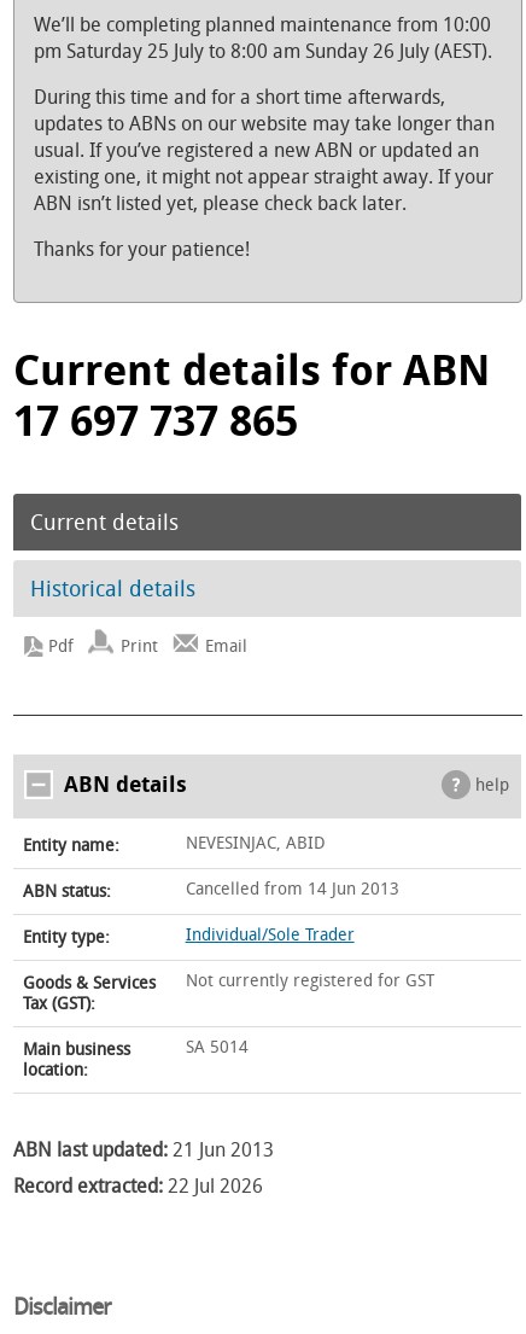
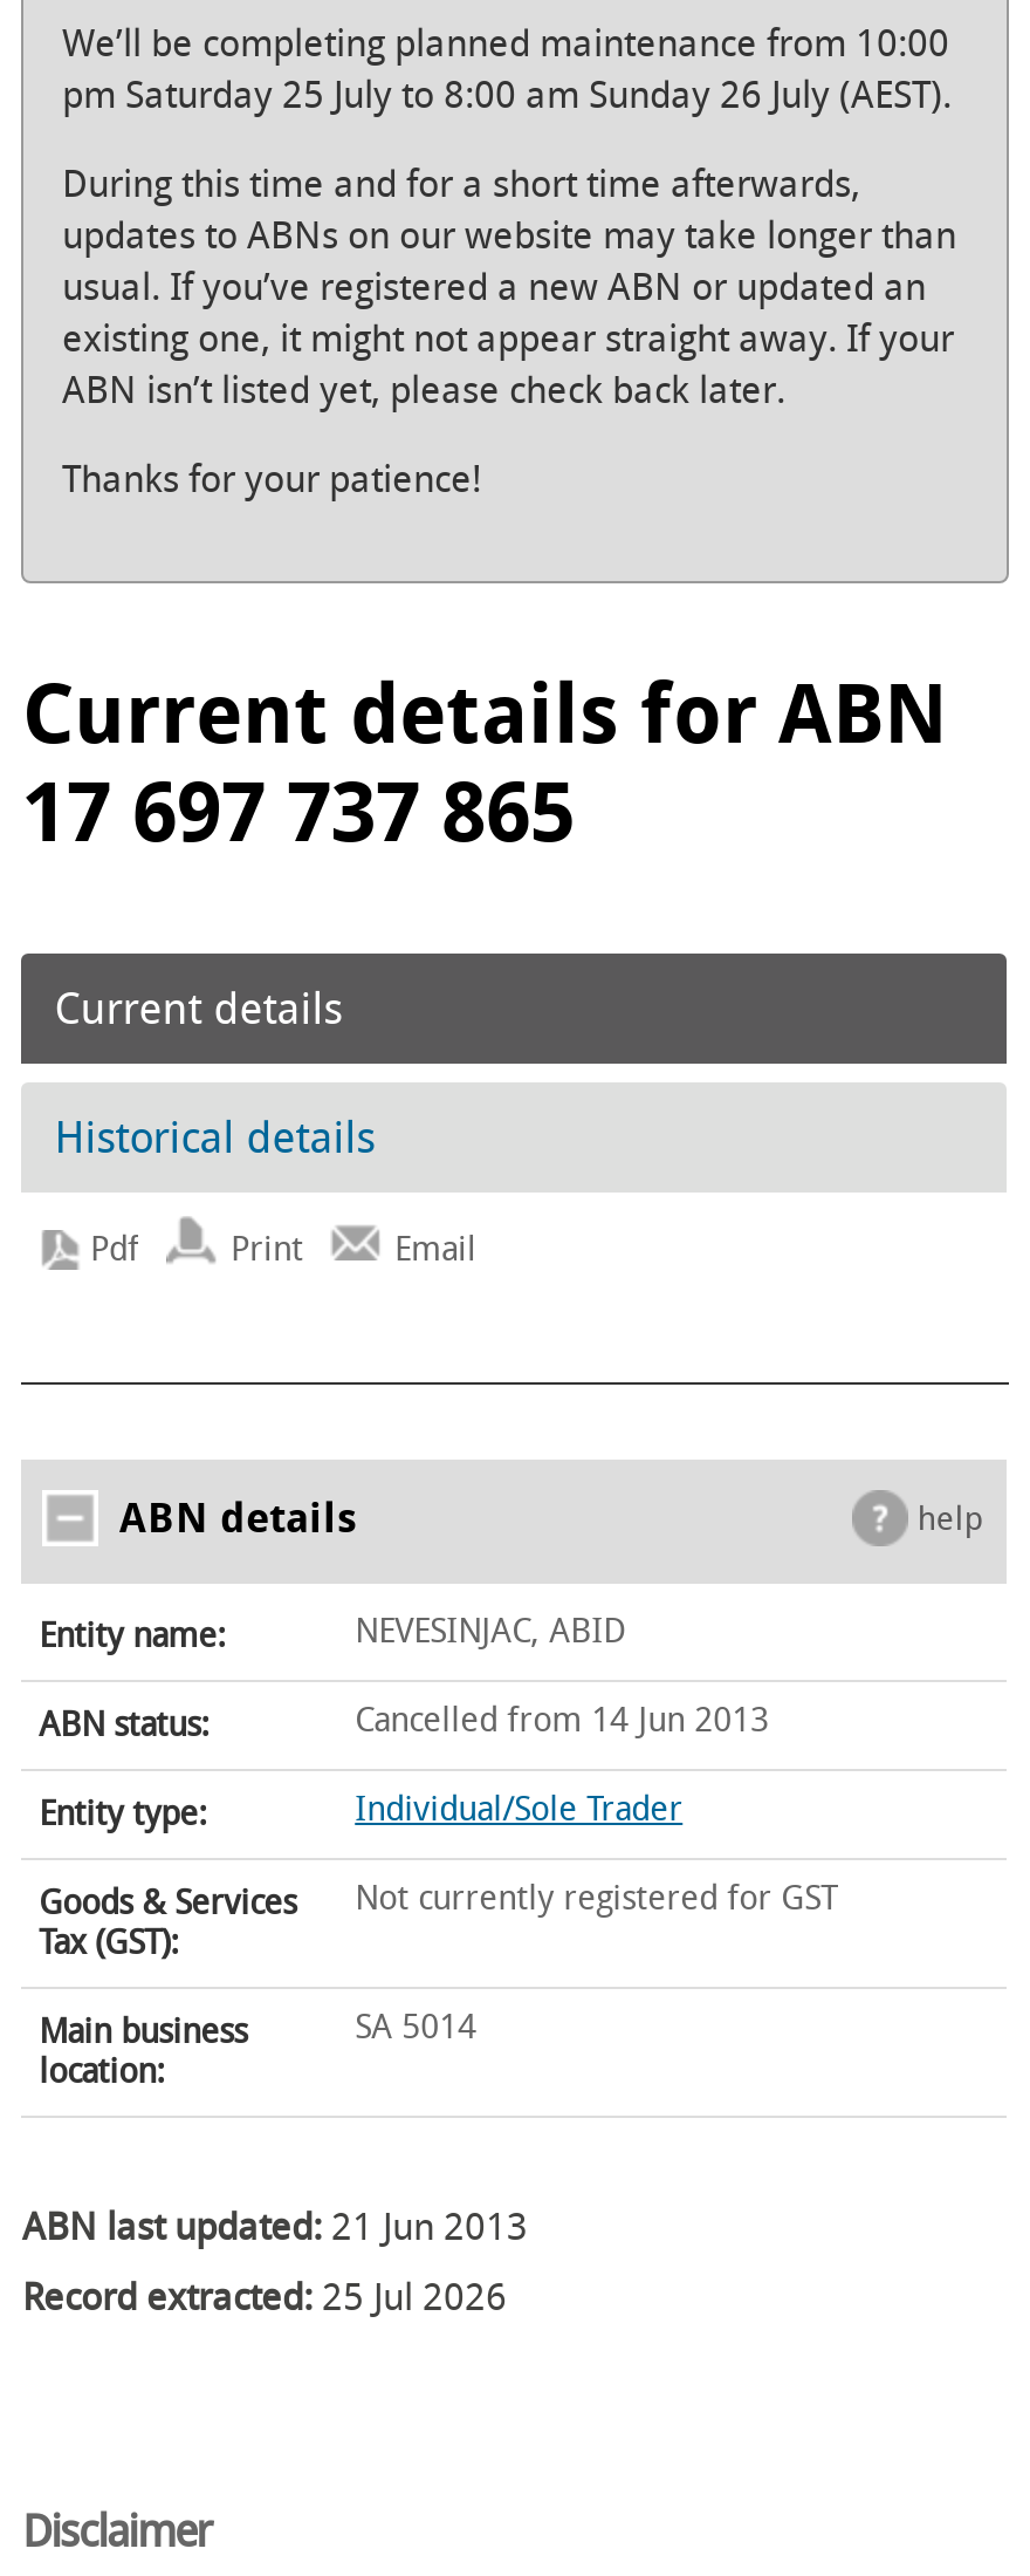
- Record extracted: 22 Jul 2026
+ Record extracted: 25 Jul 2026
